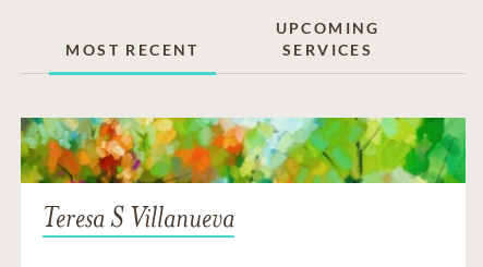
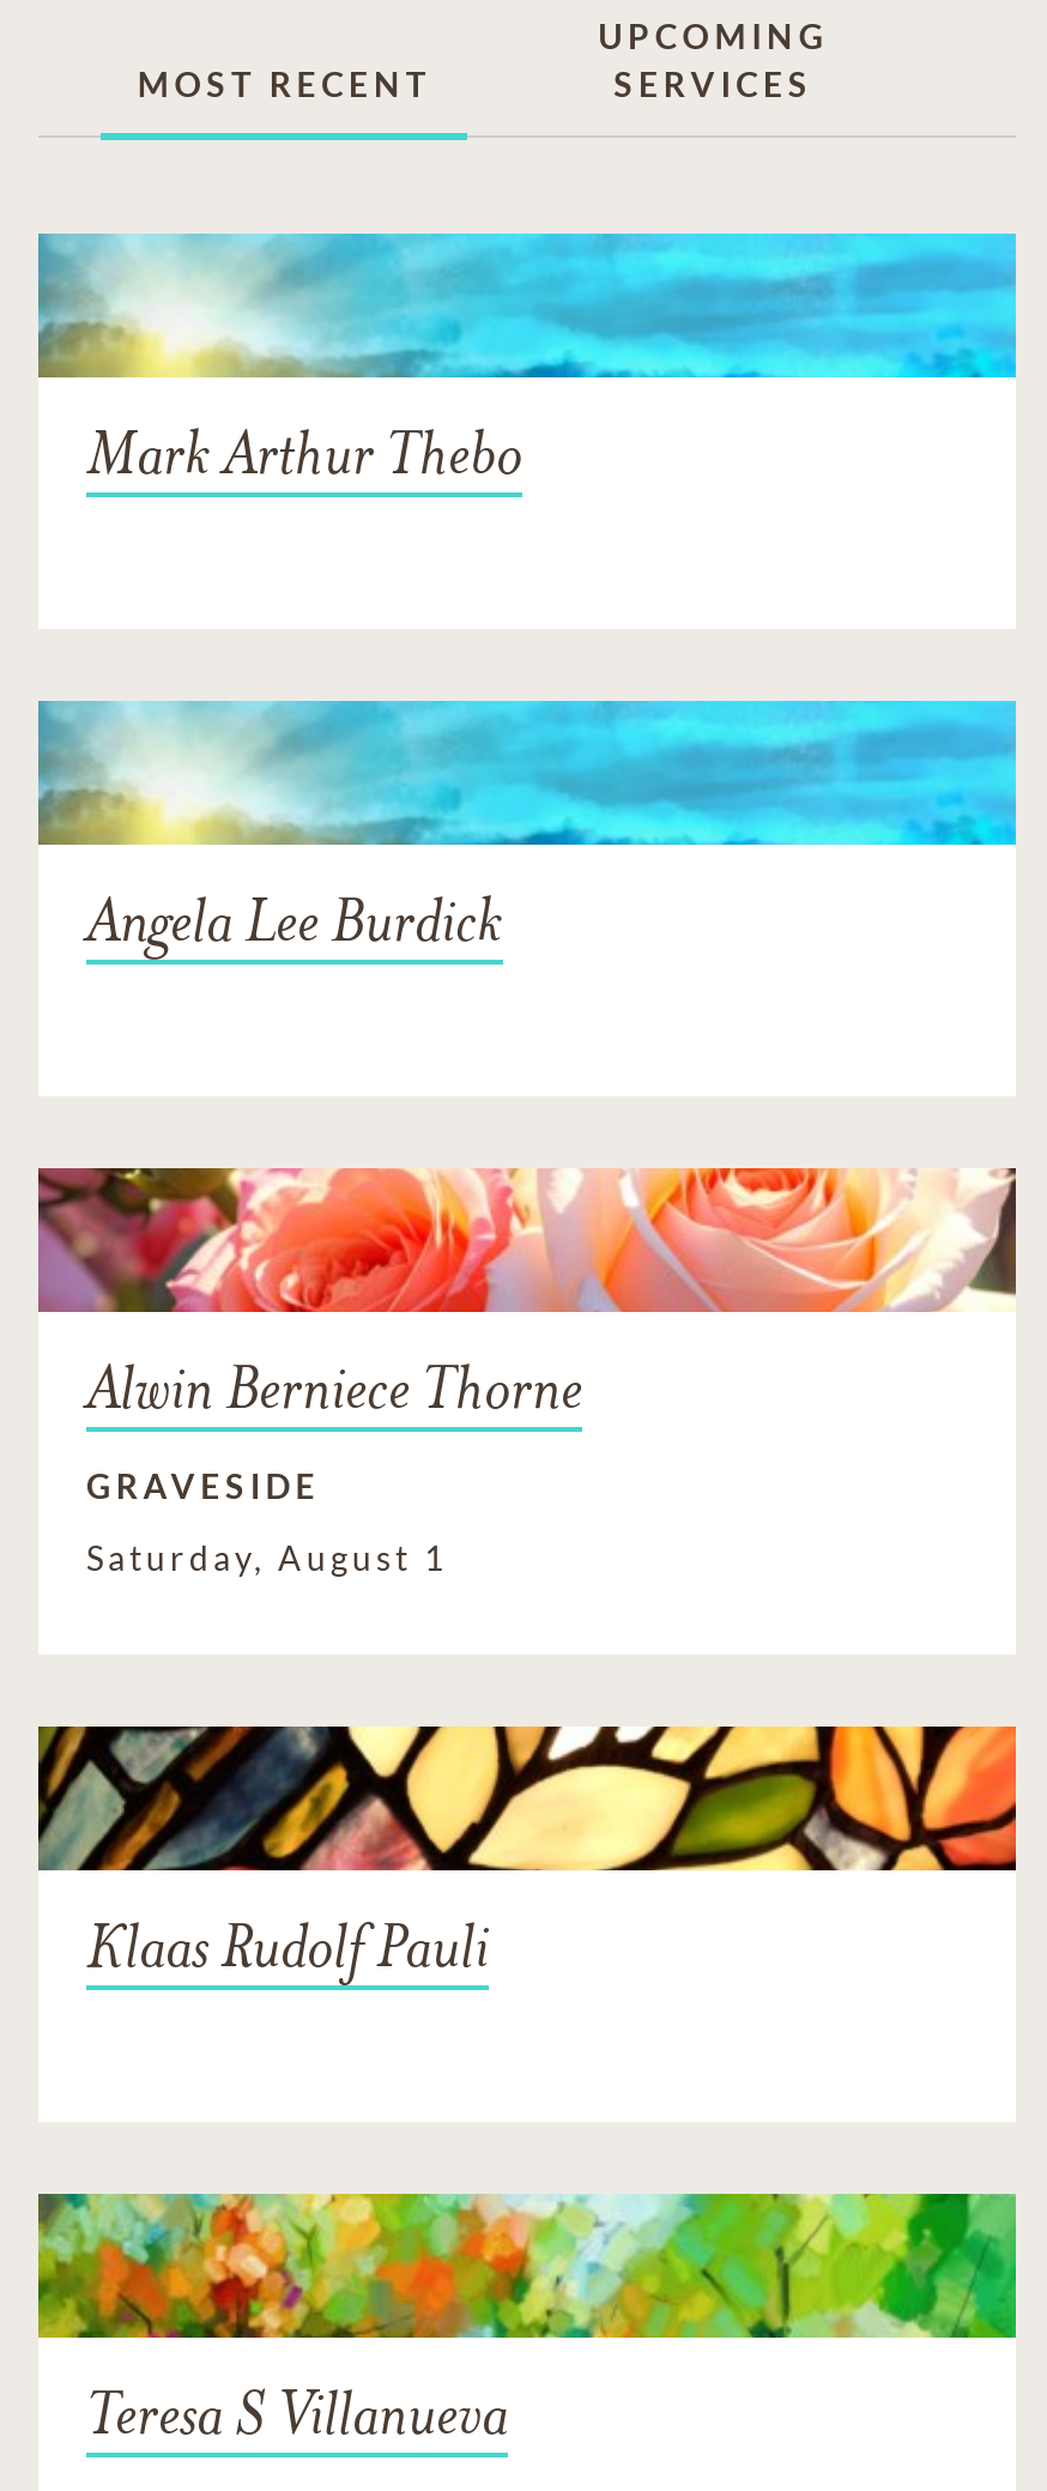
+ [image]
+ Mark Arthur Thebo

+ [image]
+ Angela Lee Burdick

+ [image]
+ Alwin Berniece Thorne
+ GRAVESIDE
+ Saturday, August 1

+ [image]
+ Klaas Rudolf Pauli
